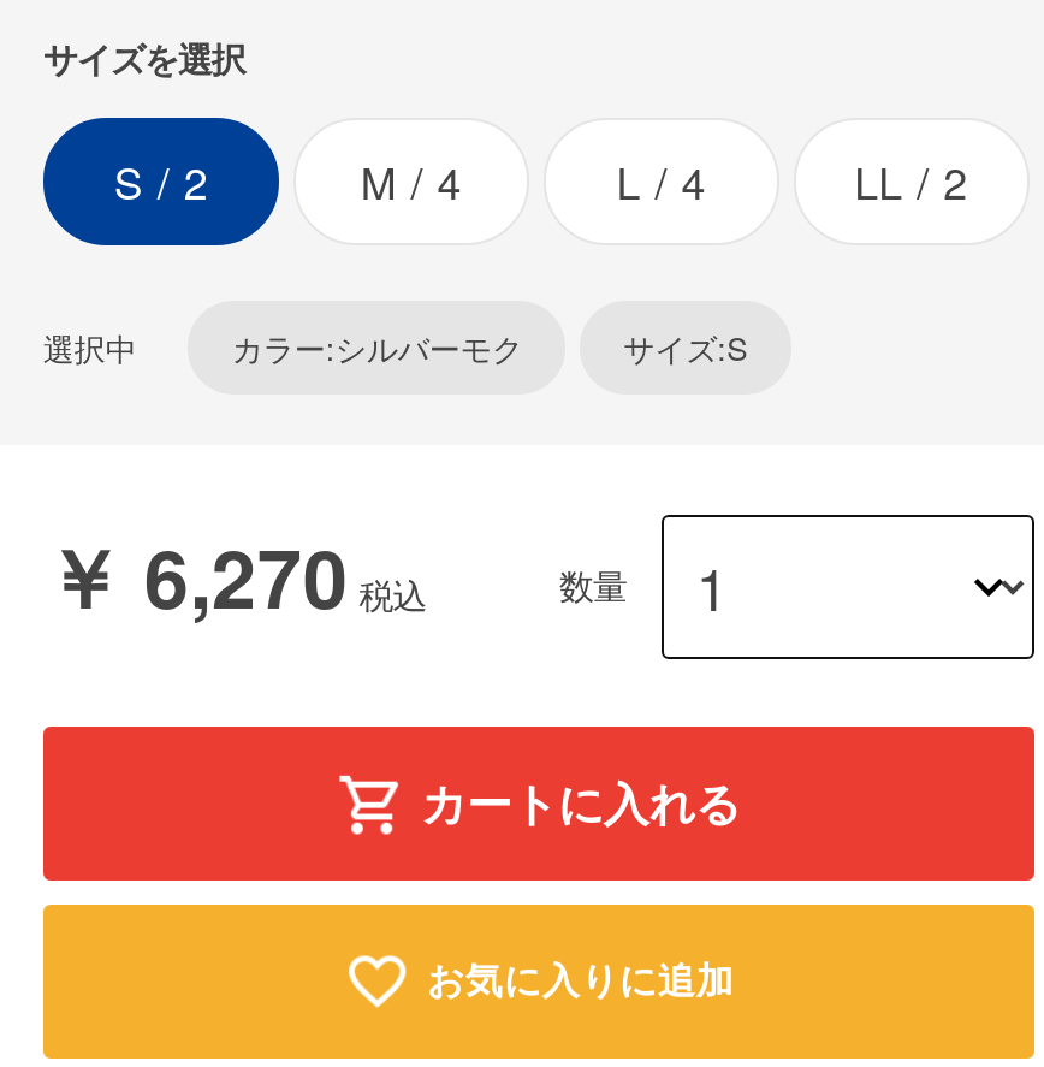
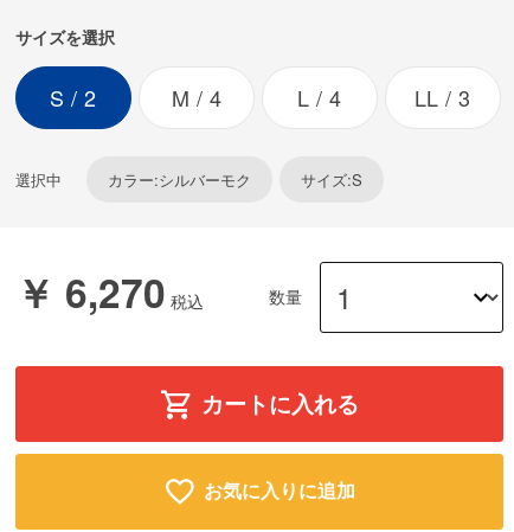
- LL 2
+ LL 3
